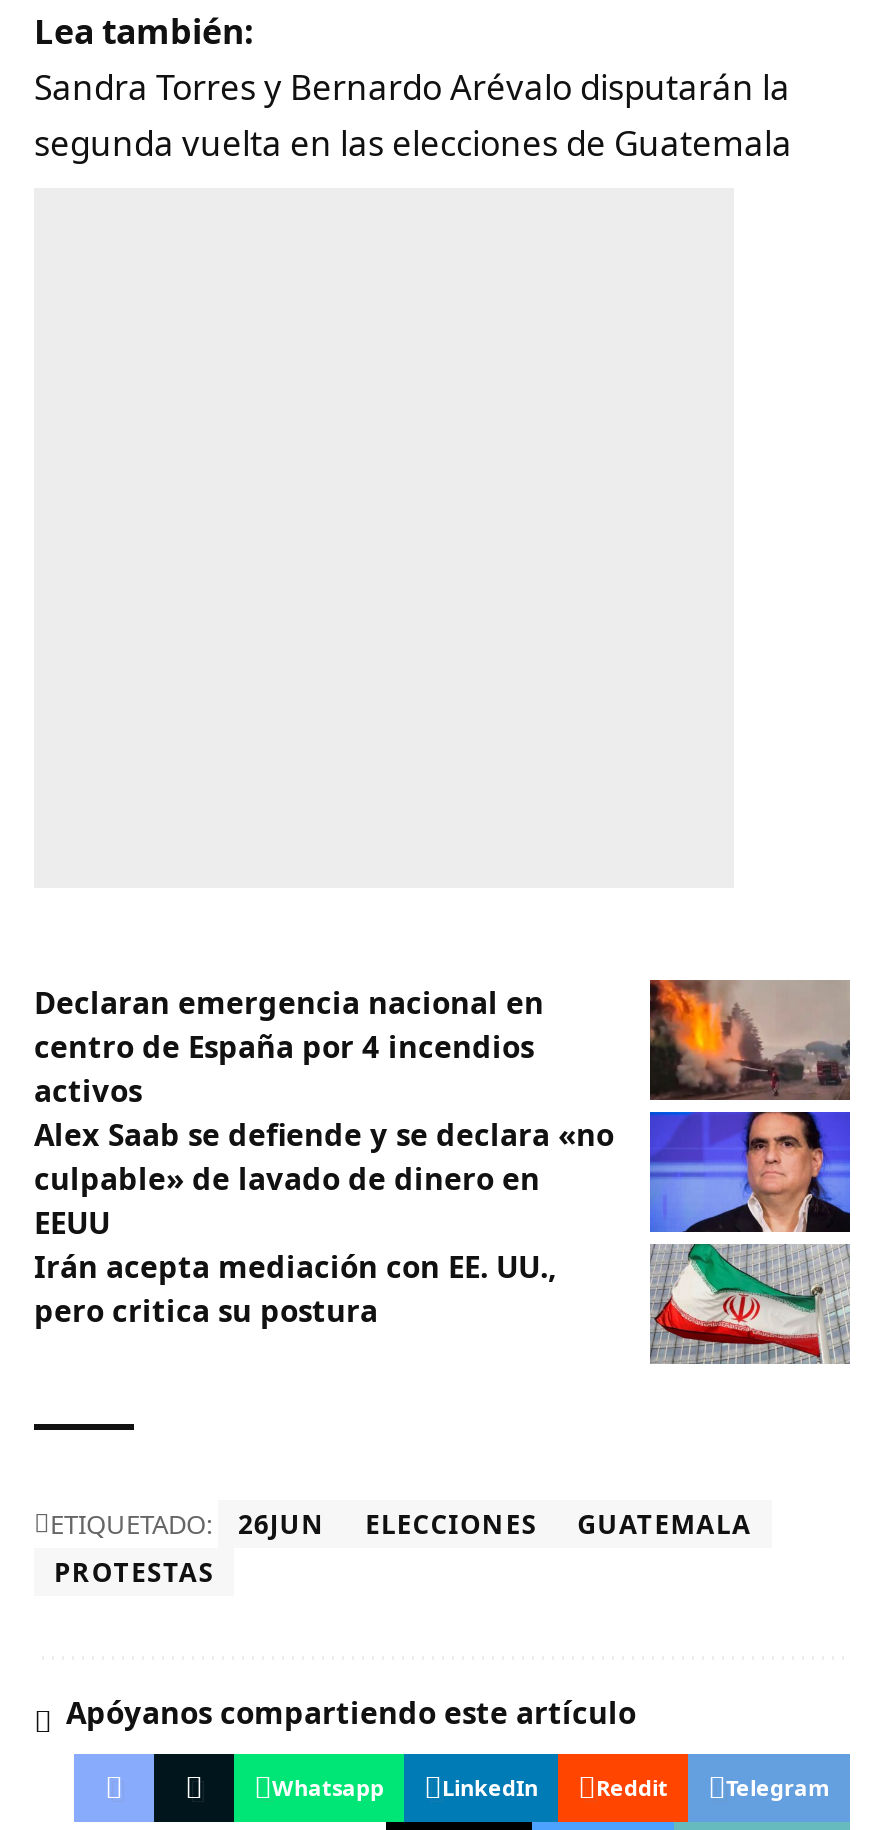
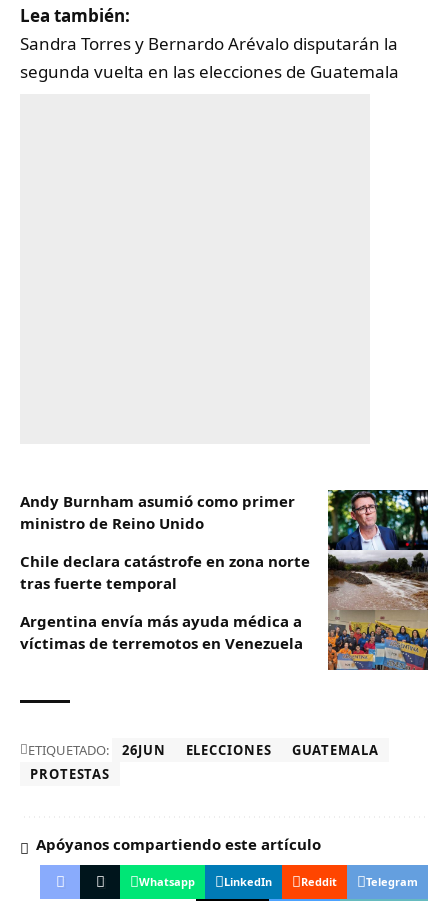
- [image]
- Declaran emergencia nacional en
- centro de España por 4 incendios
- activos
- Alex Saab se defiende y se declara «no
- culpable» de lavado de dinero en
- EEUU
- Irán acepta mediación con EE. UU.,
- pero critica su postura
+ [image]
+ Andy Burnham asumió como primer
+ ministro de Reino Unido
+ Chile declara catástrofe en zona norte
+ tras fuerte temporal
+ Argentina envía más ayuda médica a
+ víctimas de terremotos en Venezuela
